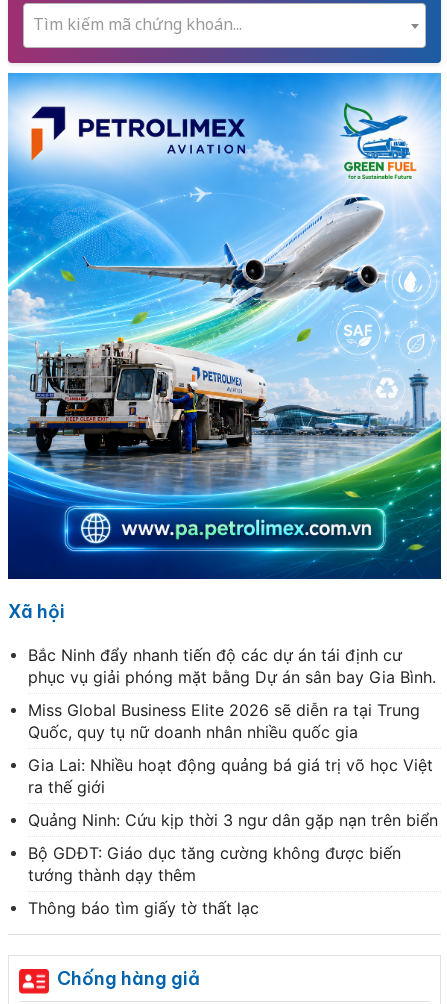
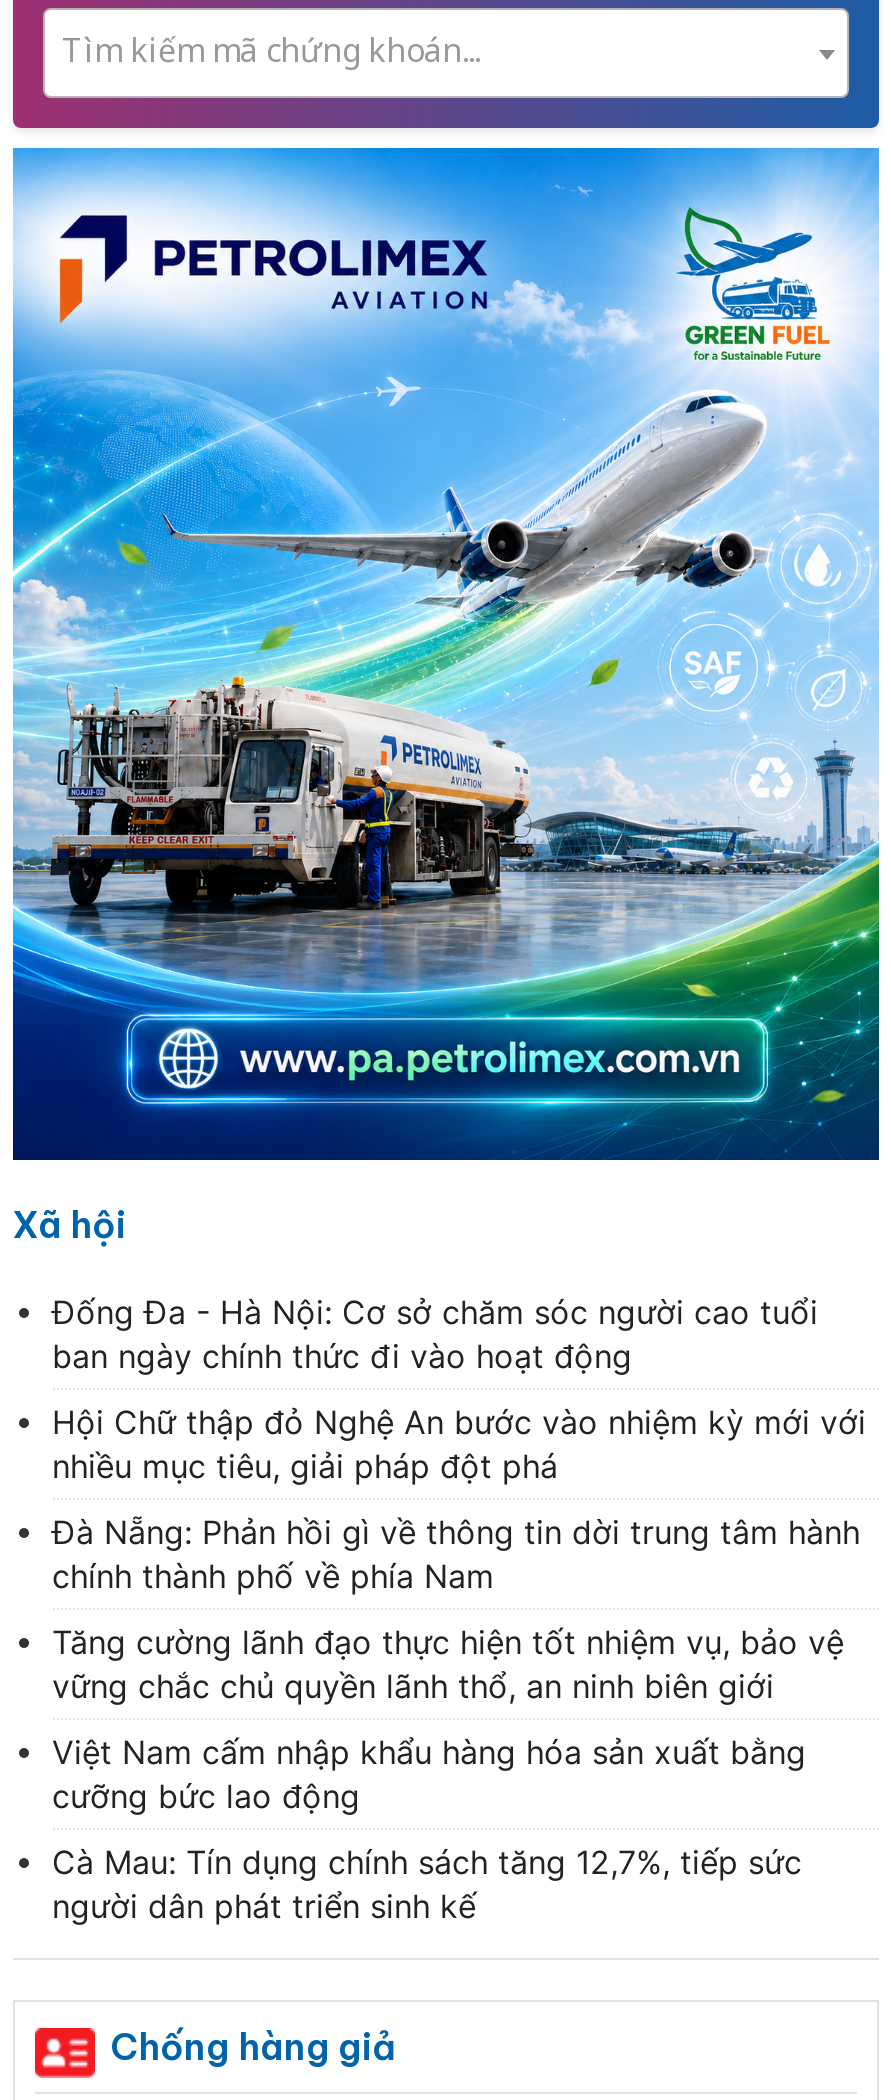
- Bắc Ninh đẩy nhanh tiến độ các dự án tái định cư
- phục vụ giải phóng mặt bằng Dự án sân bay Gia Bình.
+ Đống Đa - Hà Nội: Cơ sở chăm sóc người cao tuổi
+ ban ngày chính thức đi vào hoạt động

- Miss Global Business Elite 2026 sẽ diễn ra tại Trung
- Quốc, quy tụ nữ doanh nhân nhiều quốc gia
+ Hội Chữ thập đỏ Nghệ An bước vào nhiệm kỳ mới với
+ nhiều mục tiêu, giải pháp đột phá

- Gia Lai: Nhiều hoạt động quảng bá giá trị võ học Việt
- ra thế giới
+ Đà Nẵng: Phản hồi gì về thông tin dời trung tâm hành
+ chính thành phố về phía Nam

- Quảng Ninh: Cứu kịp thời 3 ngư dân gặp nạn trên biển
+ Tăng cường lãnh đạo thực hiện tốt nhiệm vụ, bảo vệ
+ vững chắc chủ quyền lãnh thổ, an ninh biên giới

- Bộ GDĐT: Giáo dục tăng cường không được biến
- tướng thành dạy thêm
+ Việt Nam cấm nhập khẩu hàng hóa sản xuất bằng
+ cưỡng bức lao động

- Thông báo tìm giấy tờ thất lạc
+ Cà Mau: Tín dụng chính sách tăng 12,7%, tiếp sức
+ người dân phát triển sinh kế
